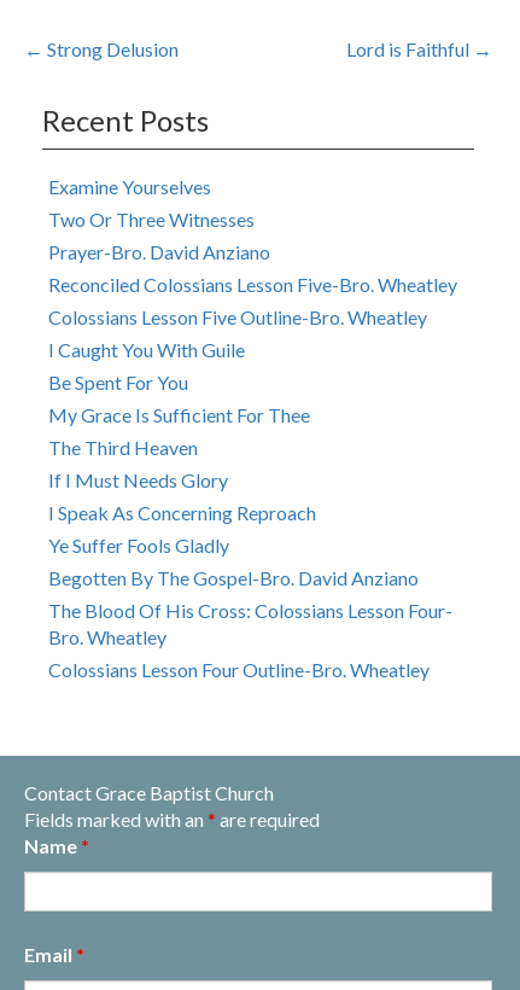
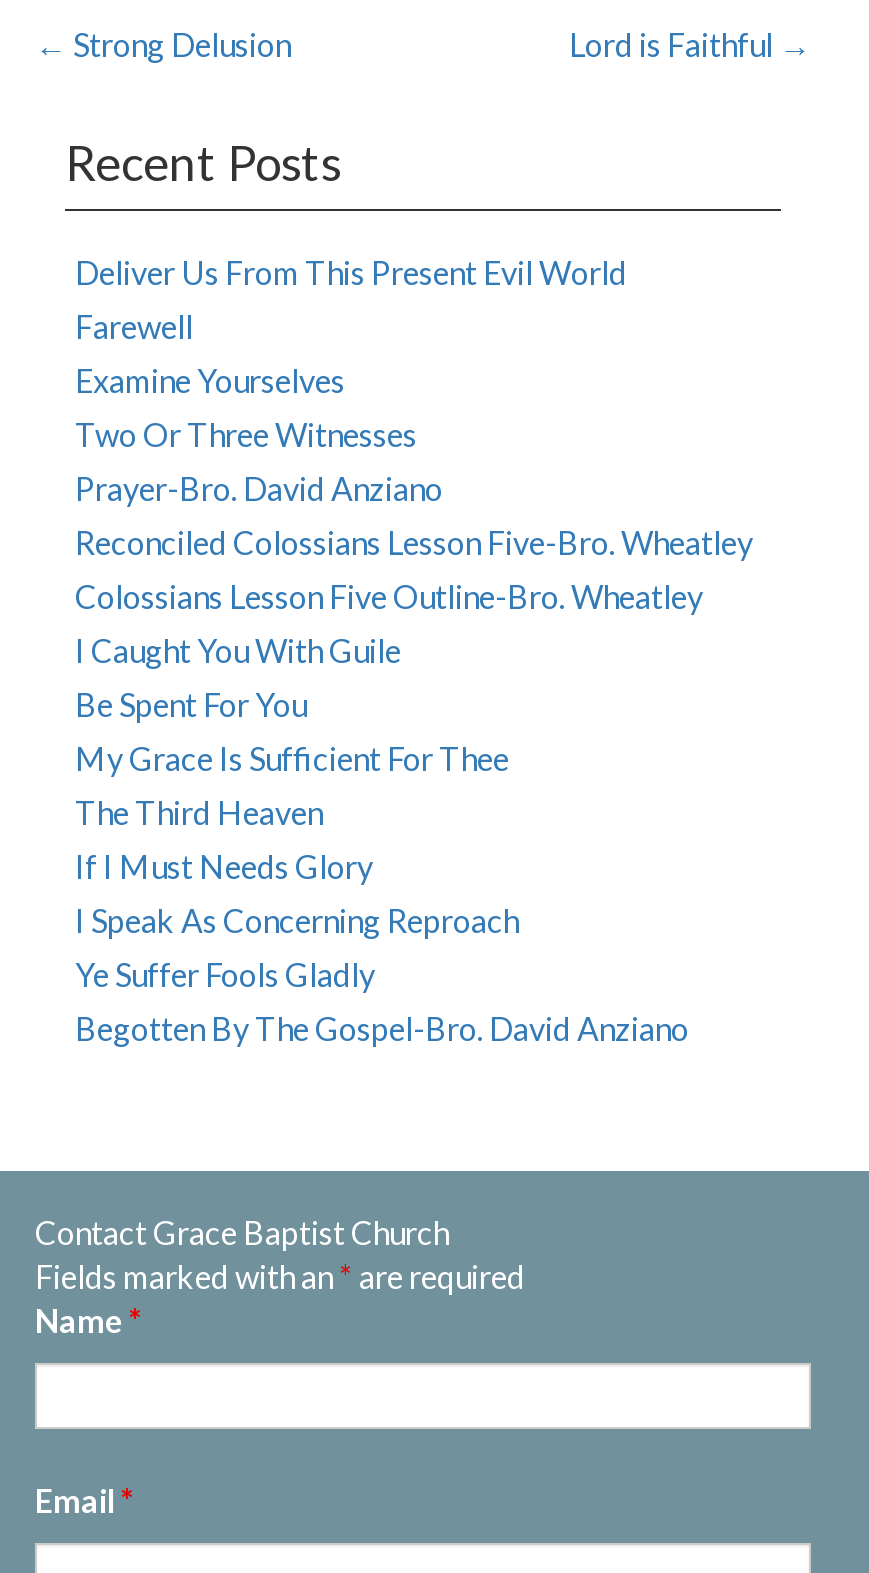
+ Deliver Us From This Present Evil World
+ Farewell

moved down: Examine Yourselves | Two Or Three Witnesses | Prayer-Bro. David Anziano | ... | Ye Suffer Fools Gladly | Begotten By The Gospel-Bro. David Anziano

- The Blood Of His Cross: Colossians Lesson Four-
- Bro. Wheatley
- Colossians Lesson Four Outline-Bro. Wheatley
